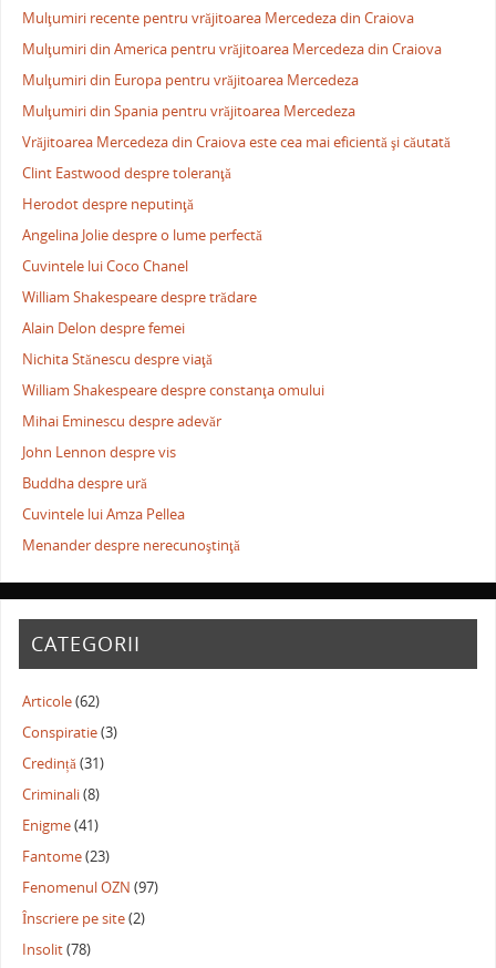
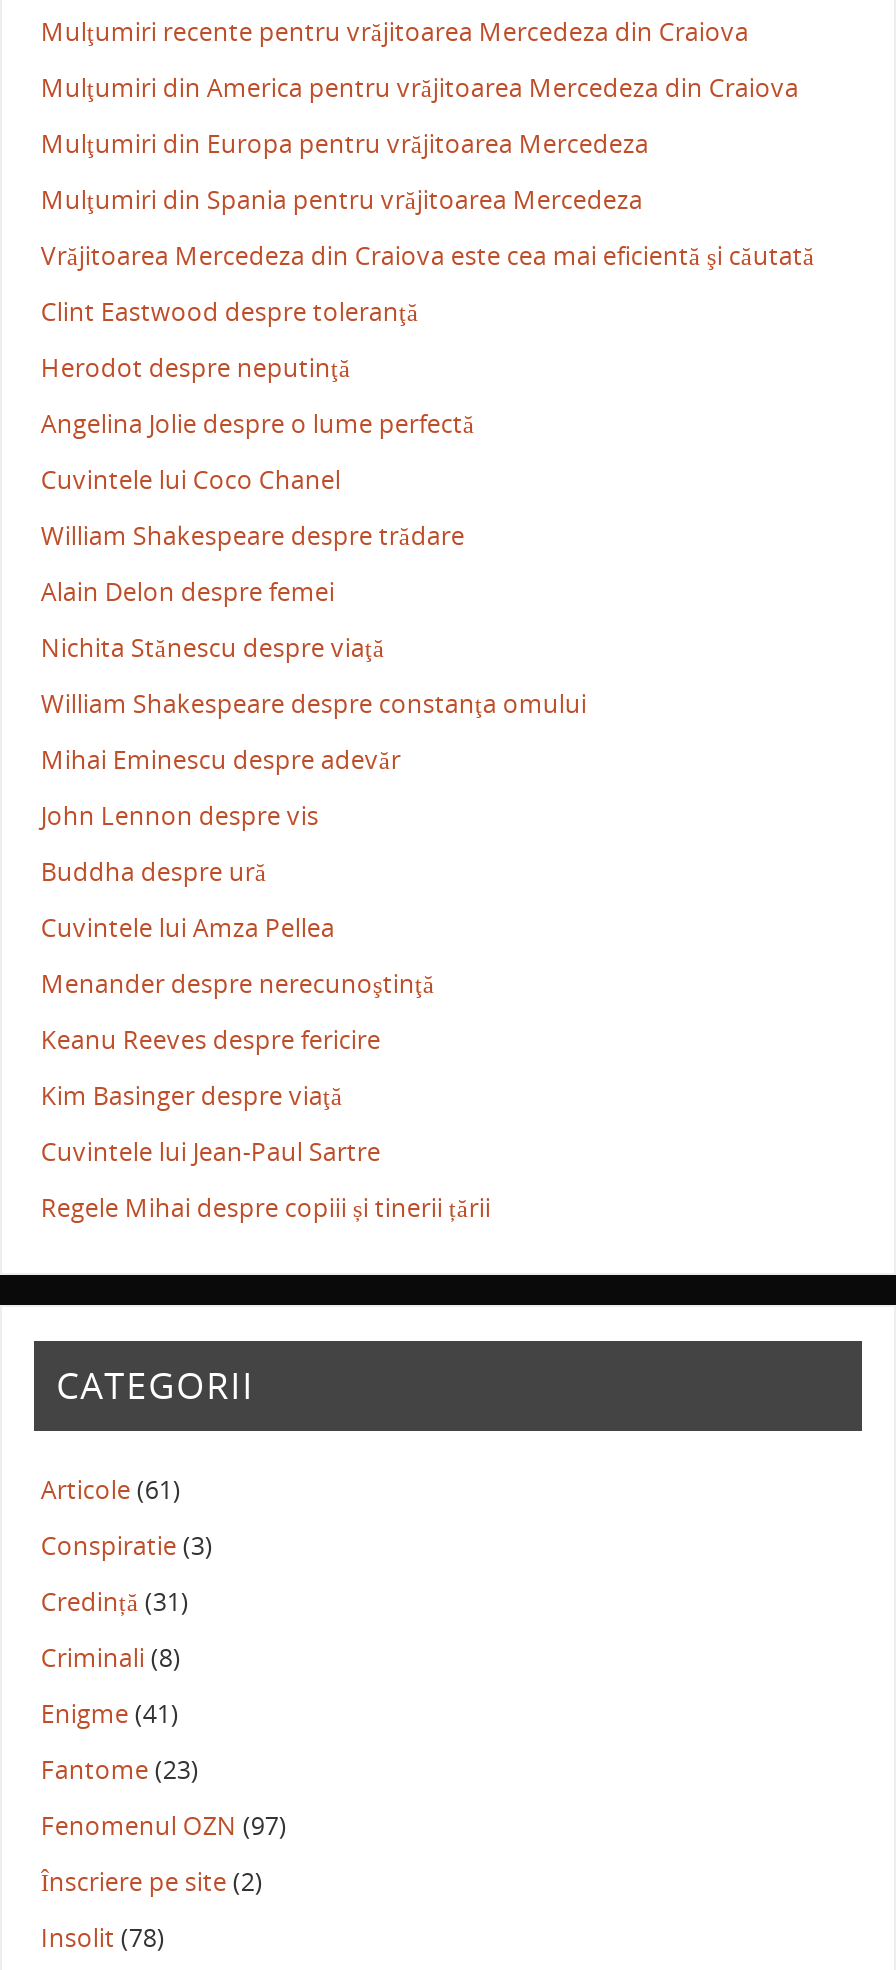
+ Keanu Reeves despre fericire
+ Kim Basinger despre viaţă
+ Cuvintele lui Jean-Paul Sartre
+ Regele Mihai despre copiii și tinerii țării

- Articole (62)
+ Articole (61)
